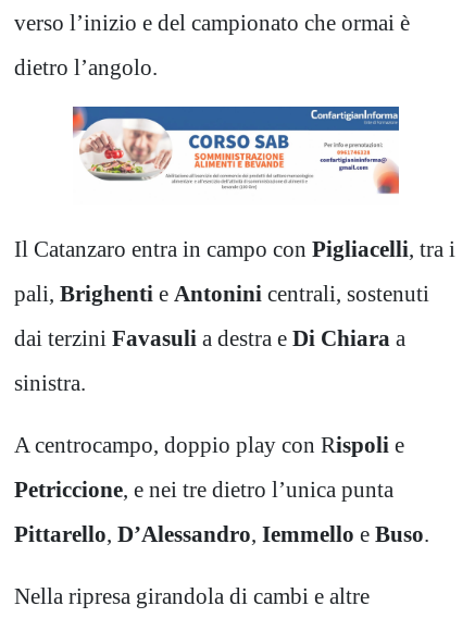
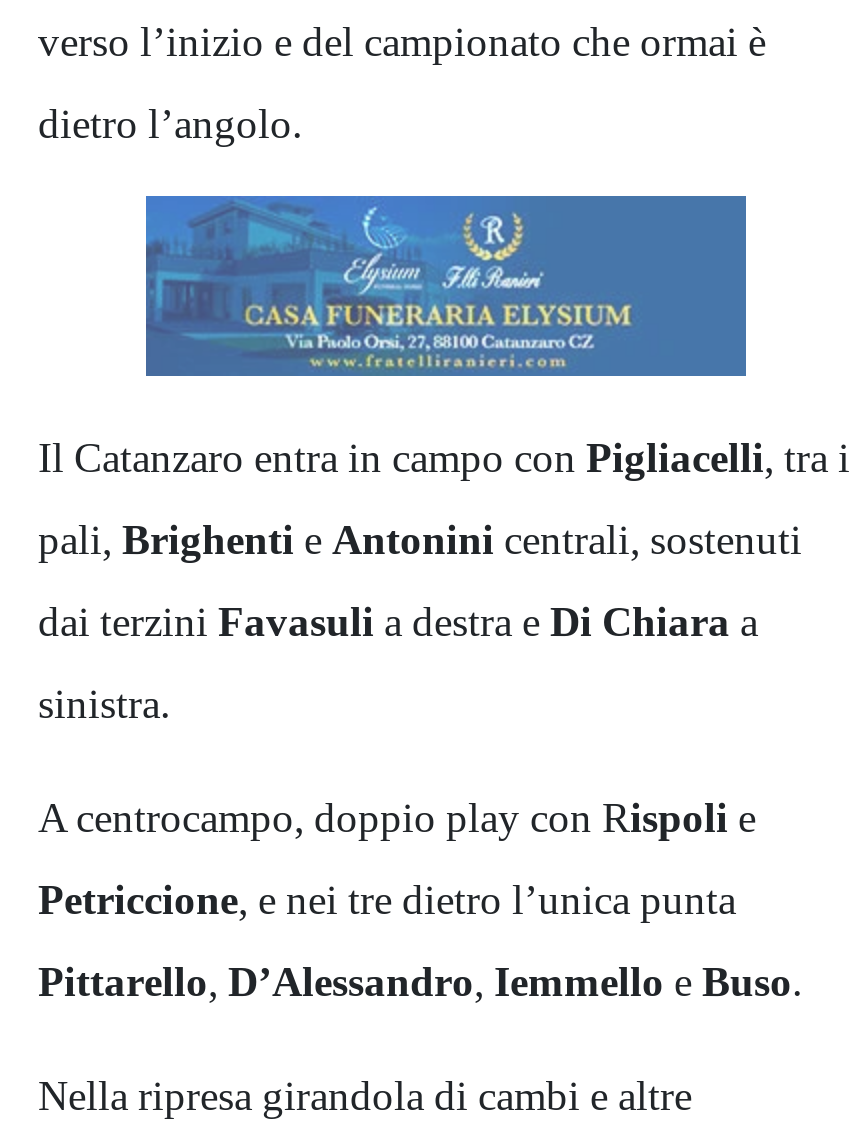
- [image]
+ [image]
